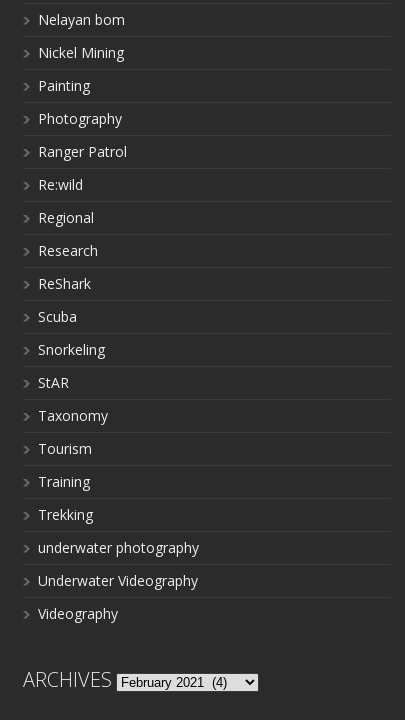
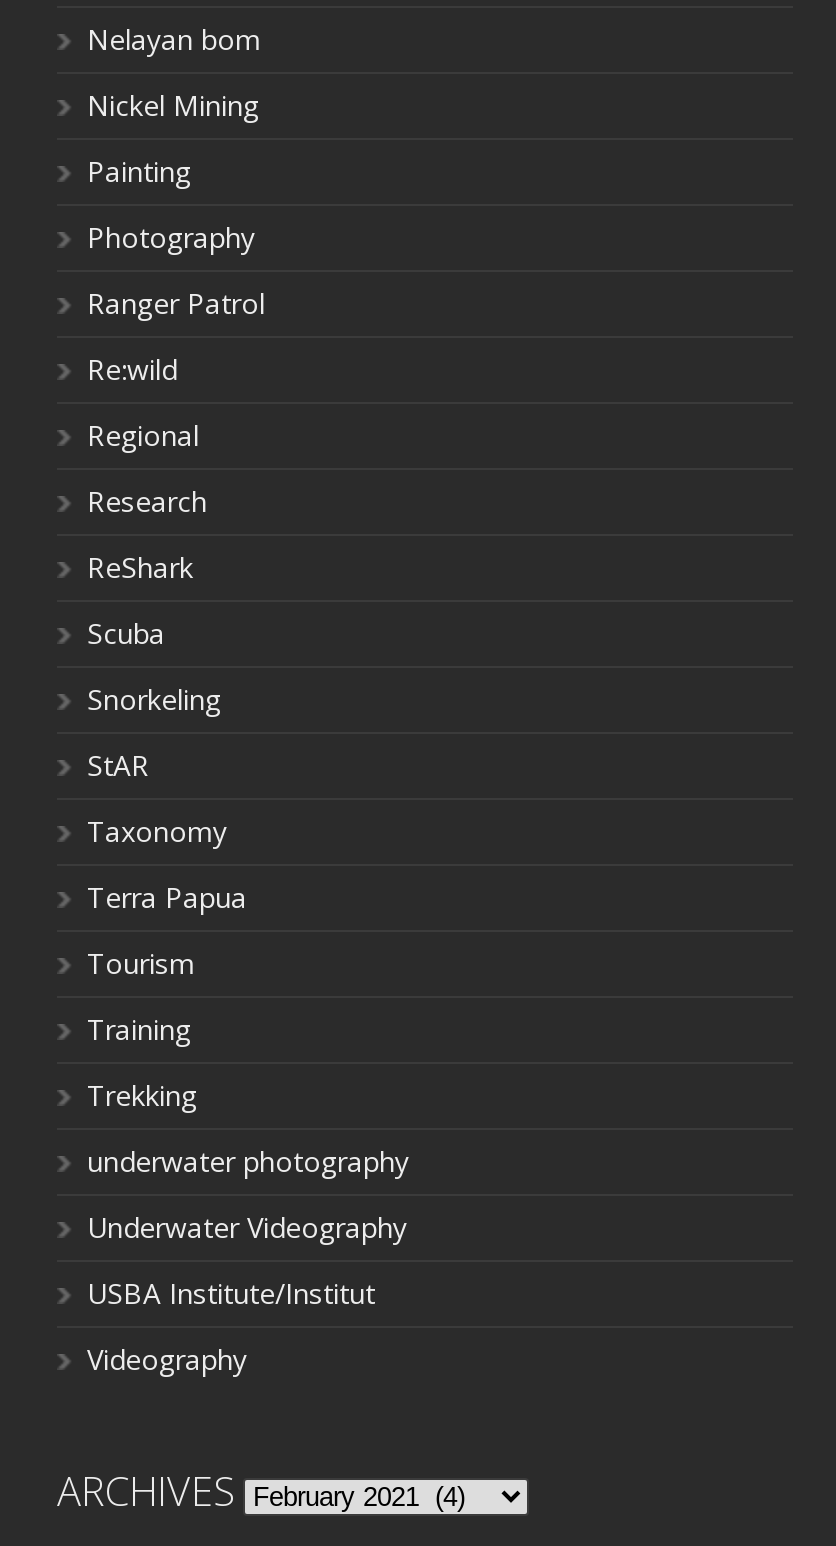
+ Terra Papua

+ USBA Institute/Institut
